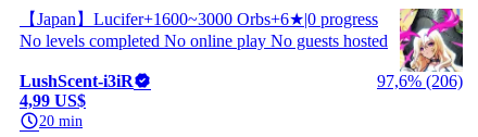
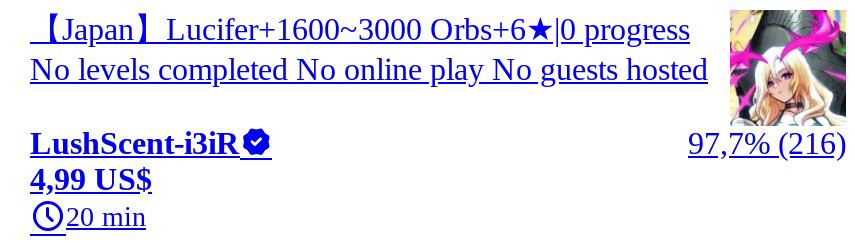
- 97,6% (206)
+ 97,7% (216)
